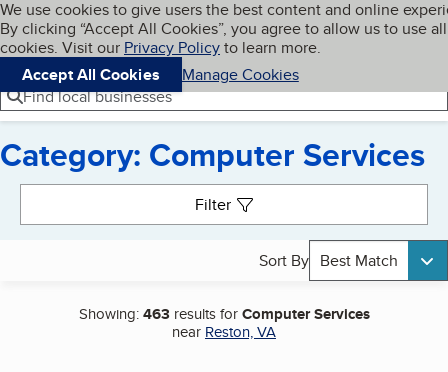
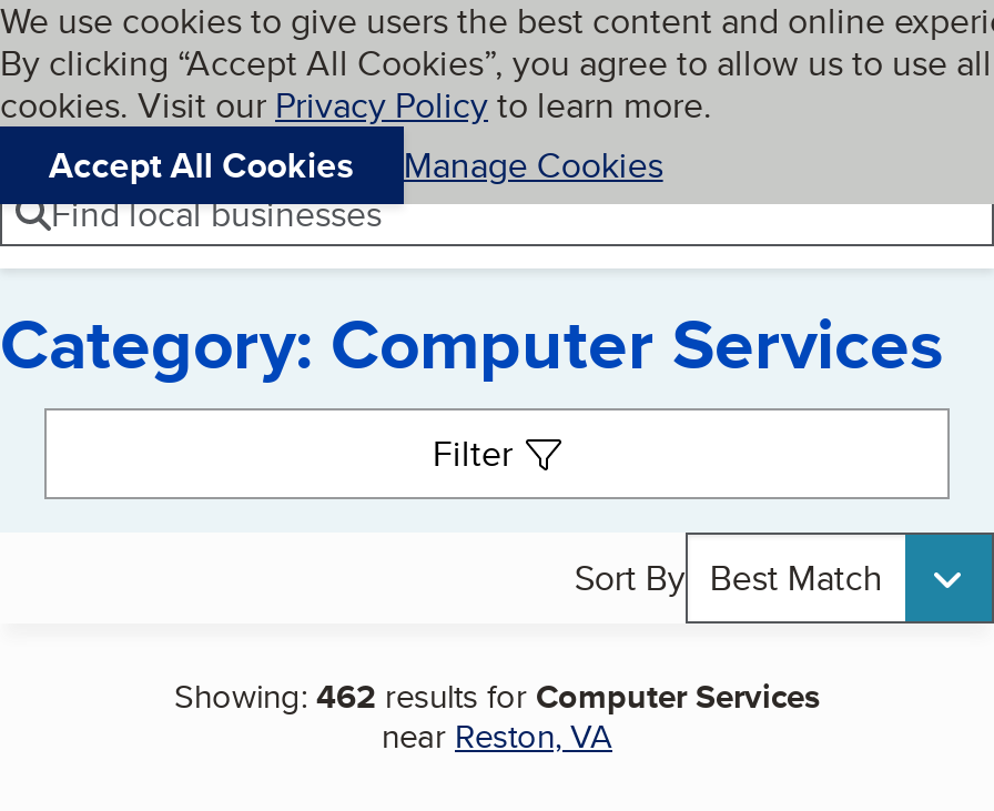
- Showing: 463 results for Computer Services
+ Showing: 462 results for Computer Services
